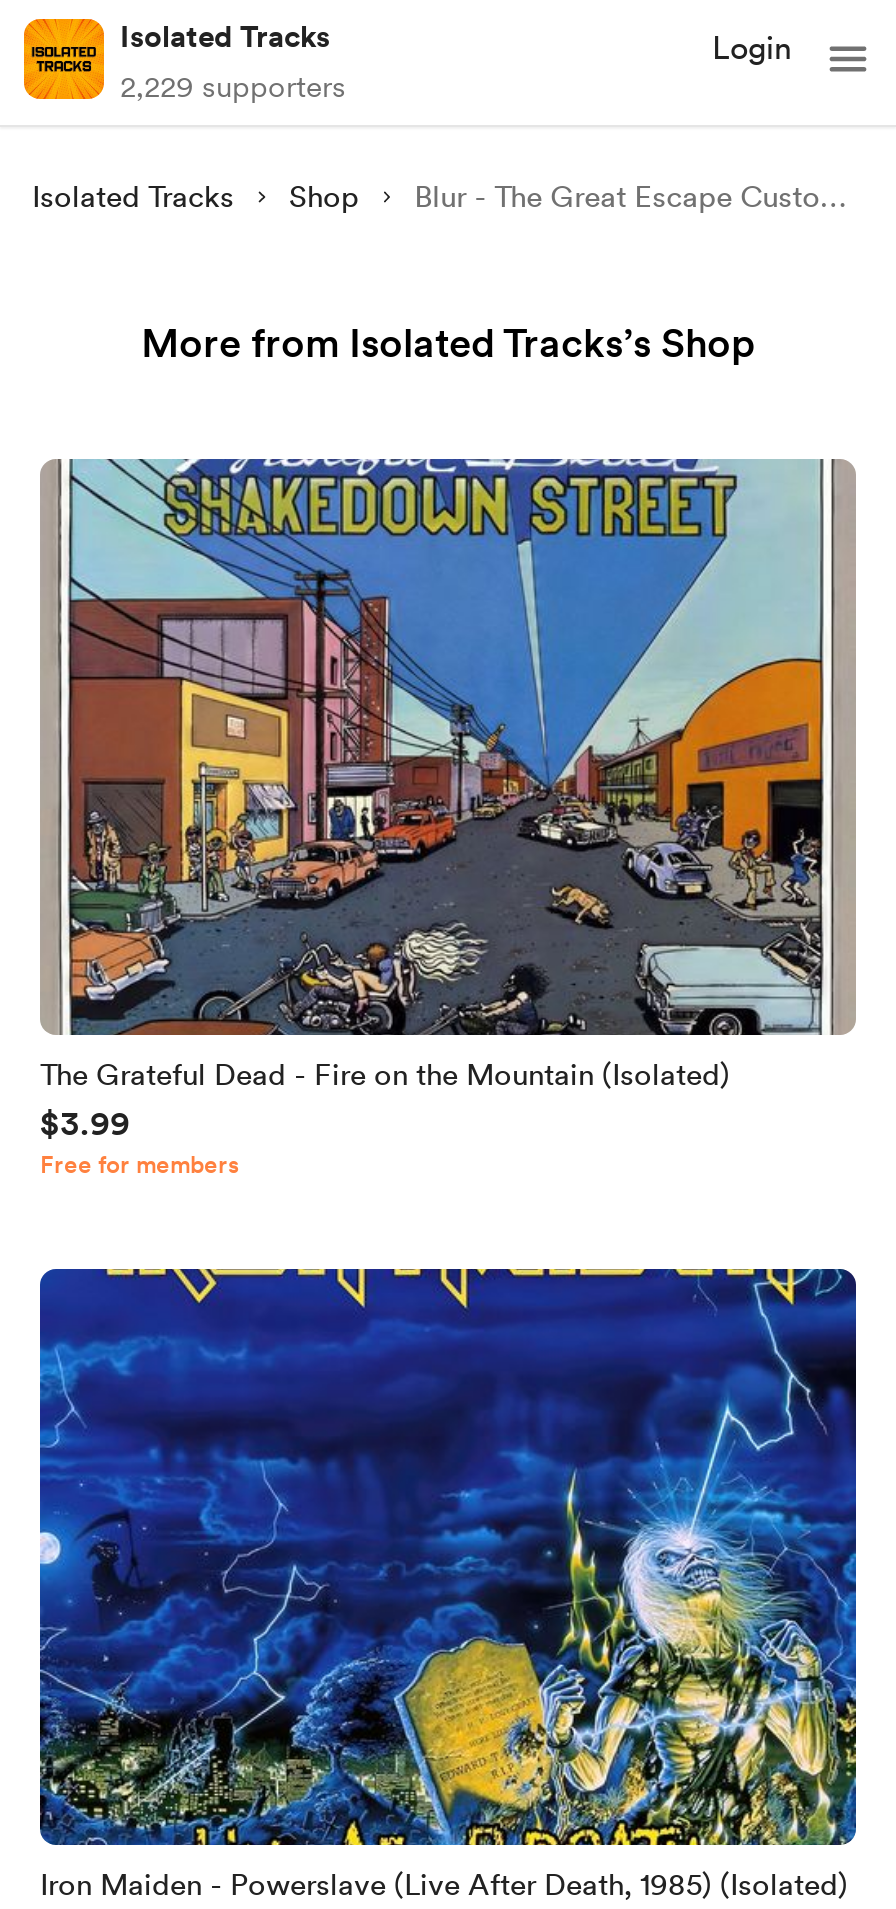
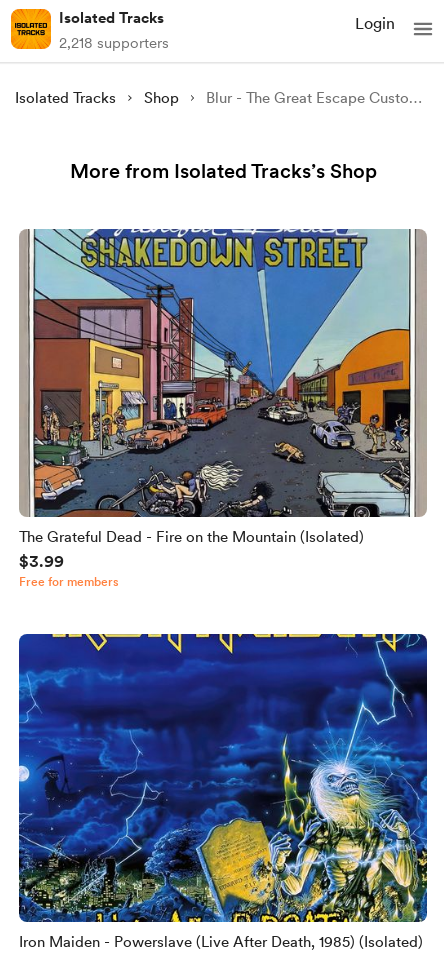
- 2,229 supporters
+ 2,218 supporters
